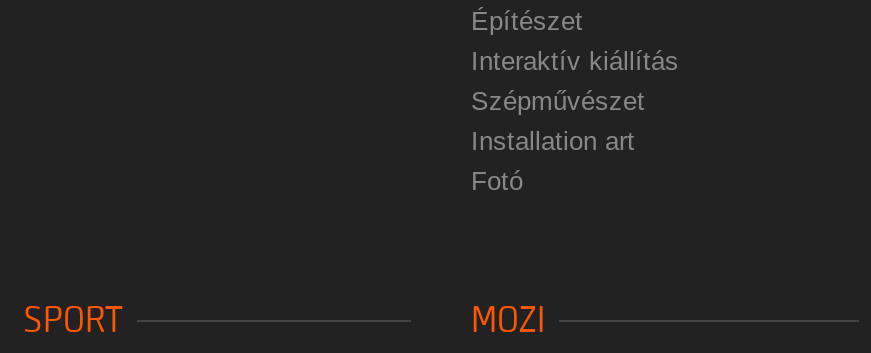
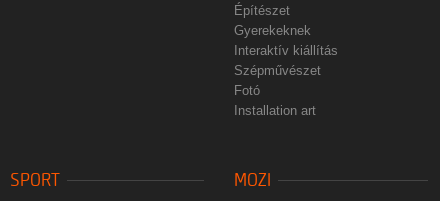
+ Gyerekeknek

moved down: Installation art
